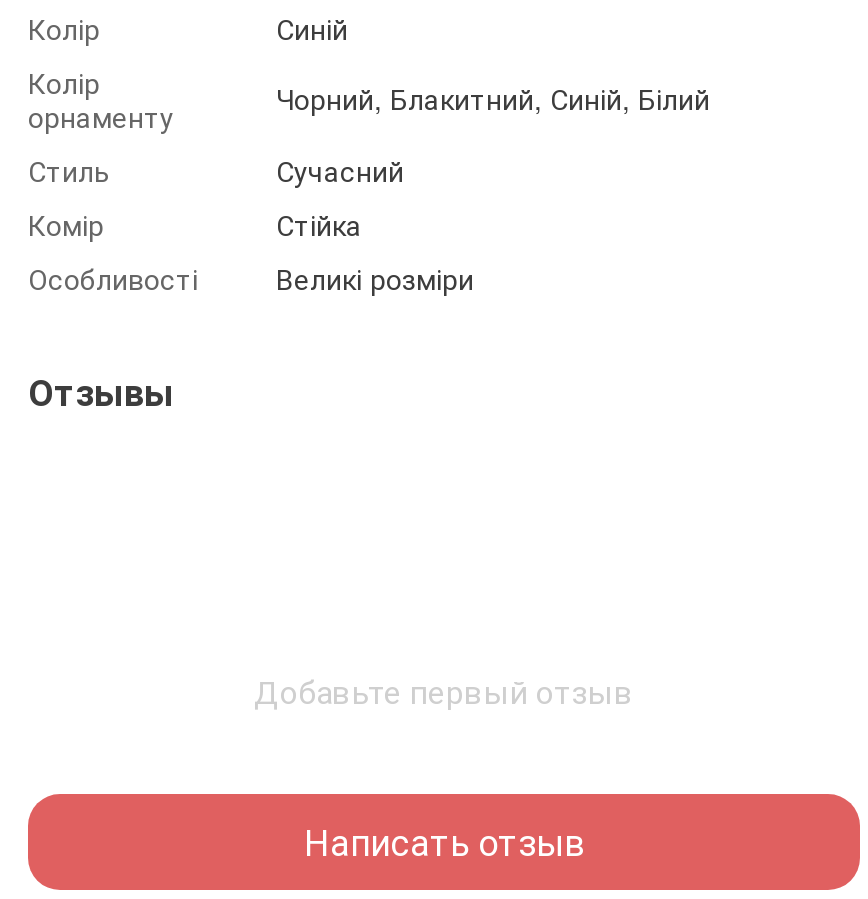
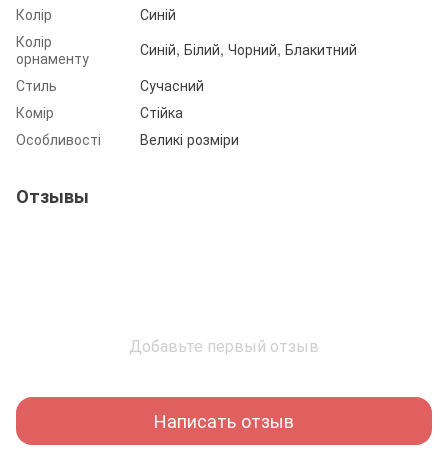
- Чорний, Блакитний, Синій, Білий
+ Синій, Білий, Чорний, Блакитний
